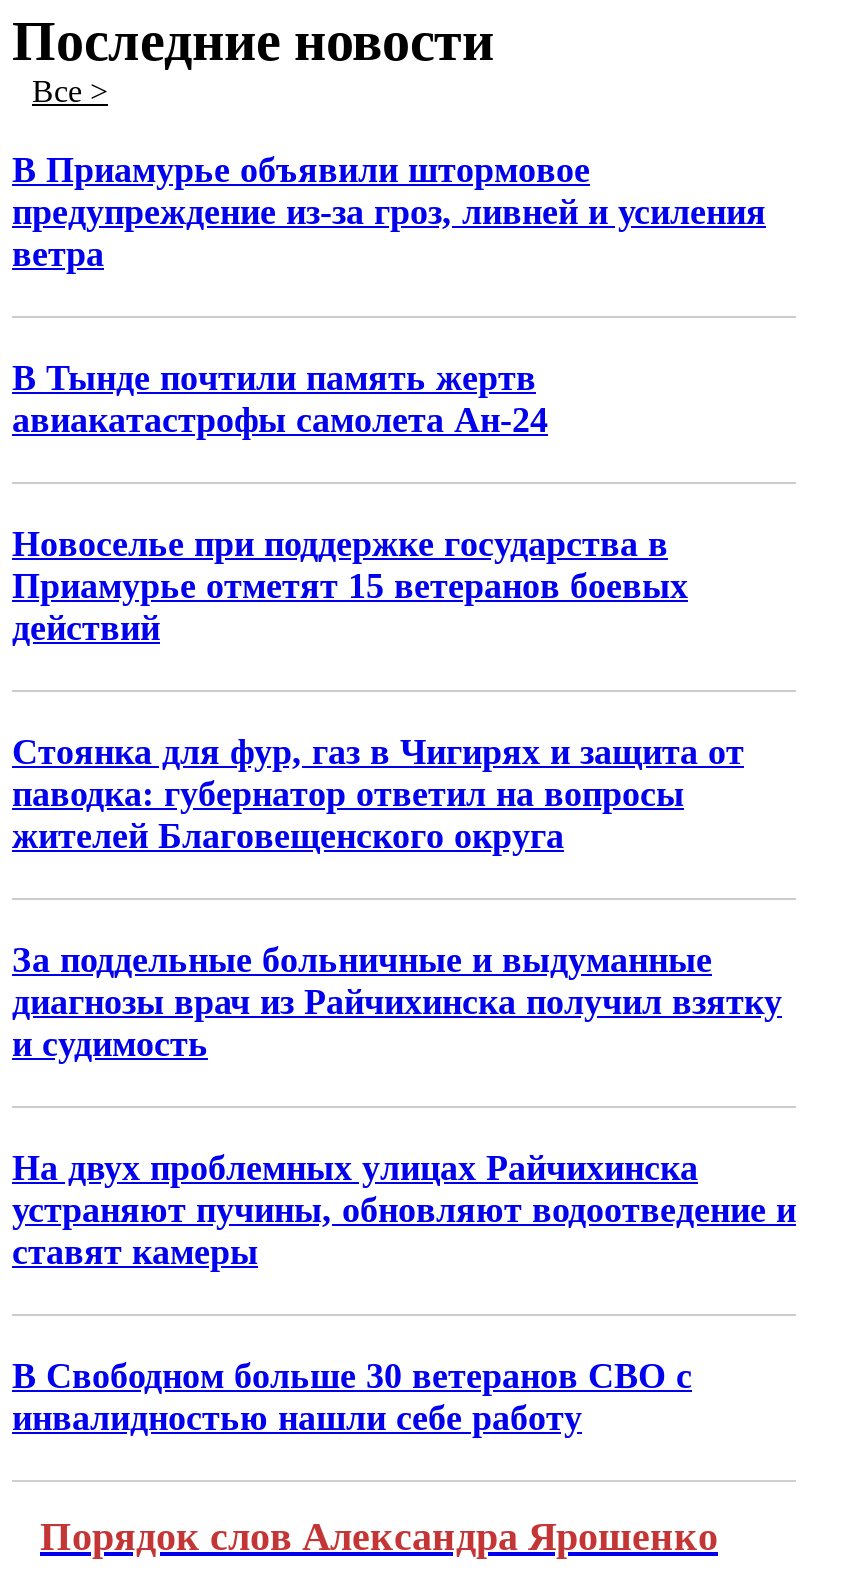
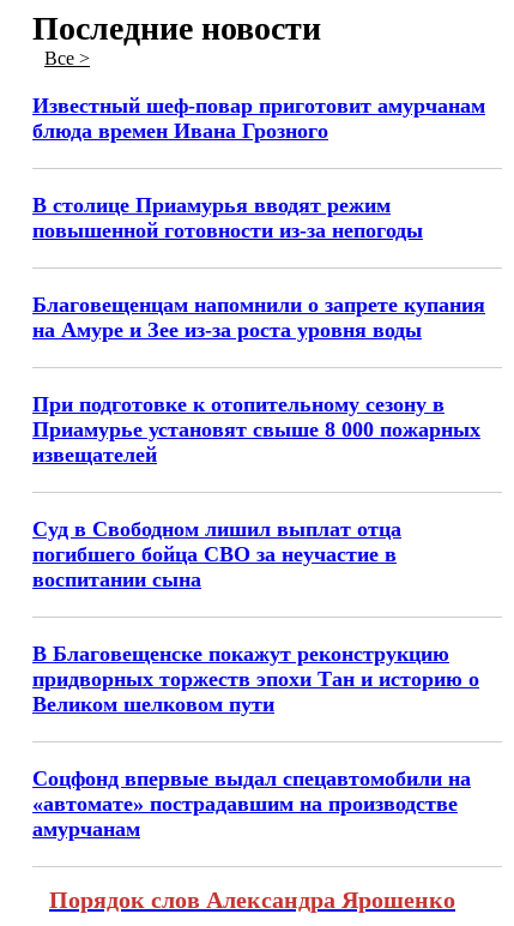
- В Приамурье объявили штормовое
- предупреждение из-за гроз, ливней и усиления
- ветра
+ Известный шеф-повар приготовит амурчанам
+ блюда времен Ивана Грозного

- В Тынде почтили память жертв
- авиакатастрофы самолета Ан-24
+ В столице Приамурья вводят режим
+ повышенной готовности из-за непогоды

- Новоселье при поддержке государства в
- Приамурье отметят 15 ветеранов боевых
- действий
+ Благовещенцам напомнили о запрете купания
+ на Амуре и Зее из-за роста уровня воды

- Стоянка для фур, газ в Чигирях и защита от
- паводка: губернатор ответил на вопросы
- жителей Благовещенского округа
+ При подготовке к отопительному сезону в
+ Приамурье установят свыше 8 000 пожарных
+ извещателей

- За поддельные больничные и выдуманные
- диагнозы врач из Райчихинска получил взятку
- и судимость
+ Суд в Свободном лишил выплат отца
+ погибшего бойца СВО за неучастие в
+ воспитании сына

- На двух проблемных улицах Райчихинска
- устраняют пучины, обновляют водоотведение и
- ставят камеры
+ В Благовещенске покажут реконструкцию
+ придворных торжеств эпохи Тан и историю о
+ Великом шелковом пути

- В Свободном больше 30 ветеранов СВО с
- инвалидностью нашли себе работу
+ Соцфонд впервые выдал спецавтомобили на
+ «автомате» пострадавшим на производстве
+ амурчанам
